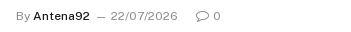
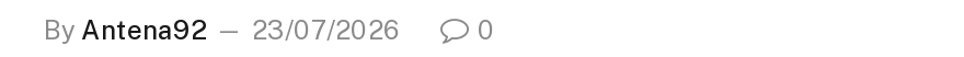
- By Antena92 22/07/2026
+ By Antena92 23/07/2026
